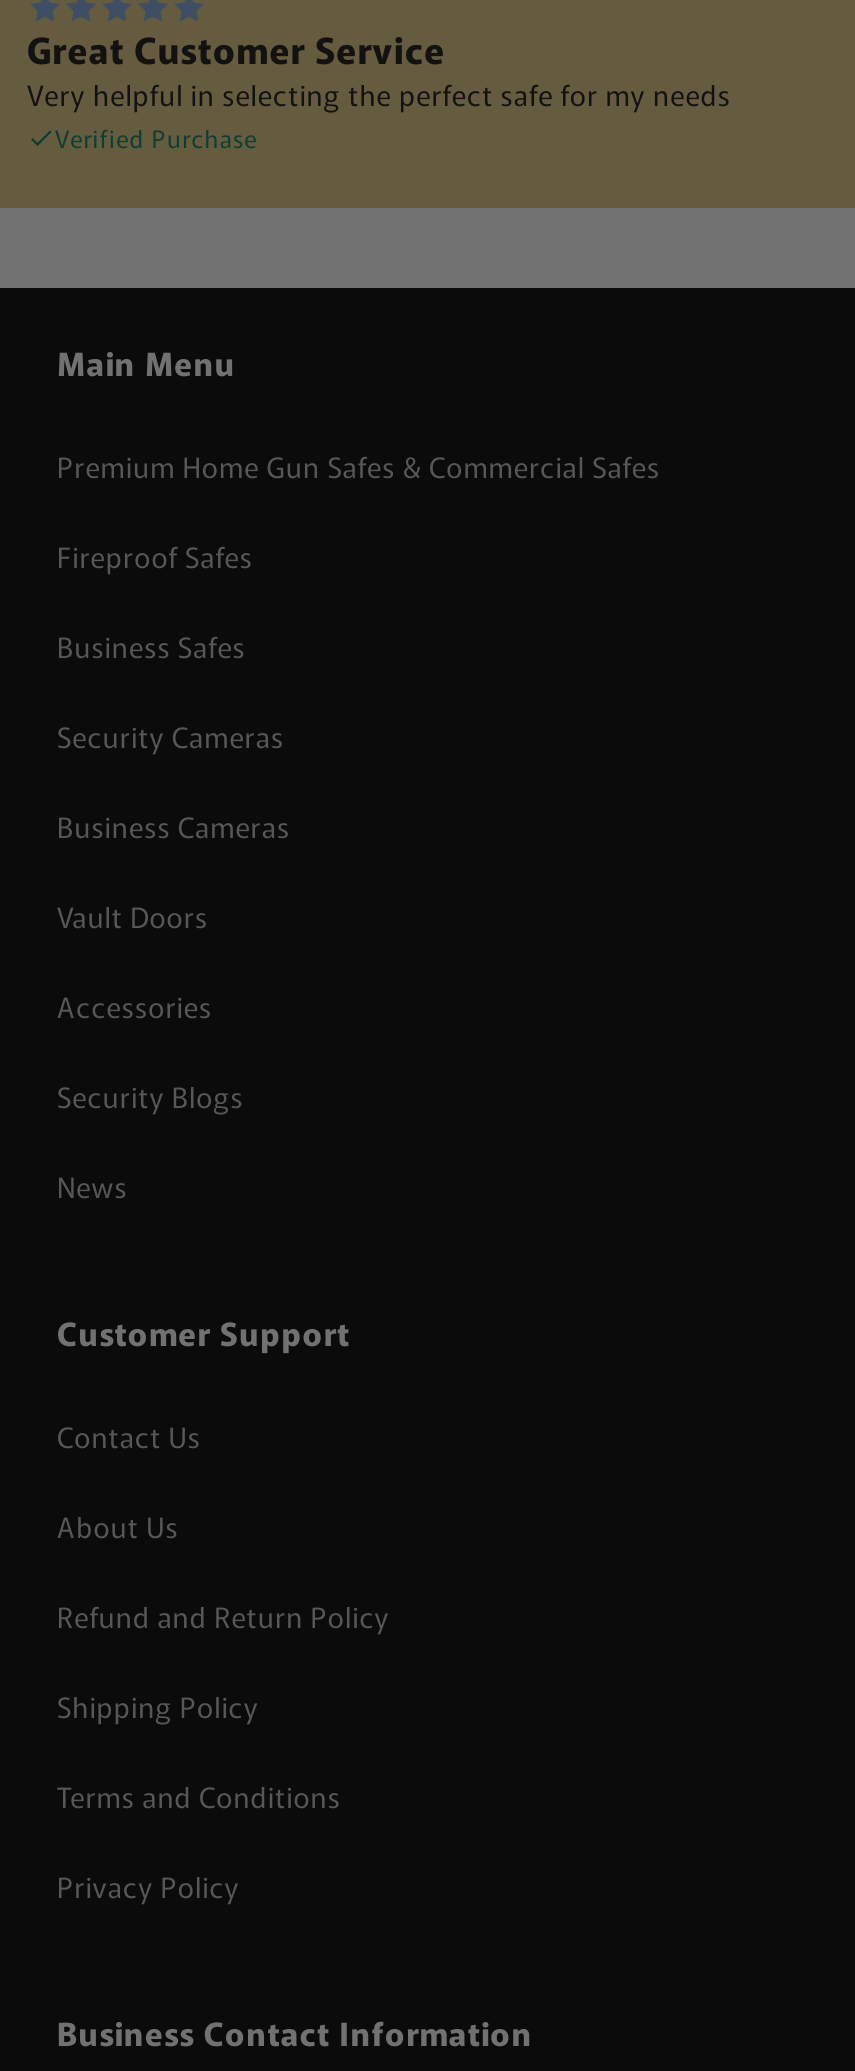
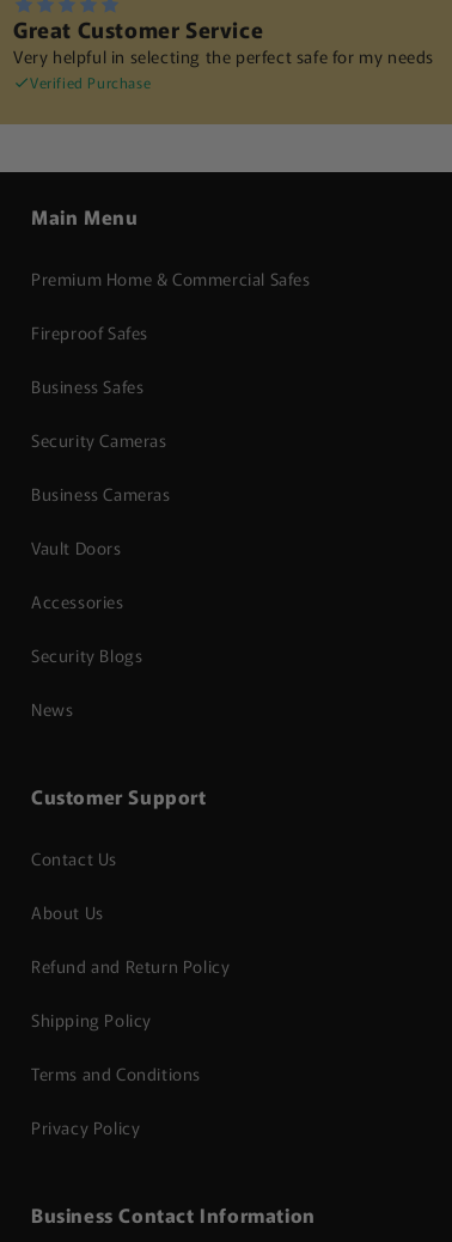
- Premium Home Gun Safes & Commercial Safes
+ Premium Home & Commercial Safes
